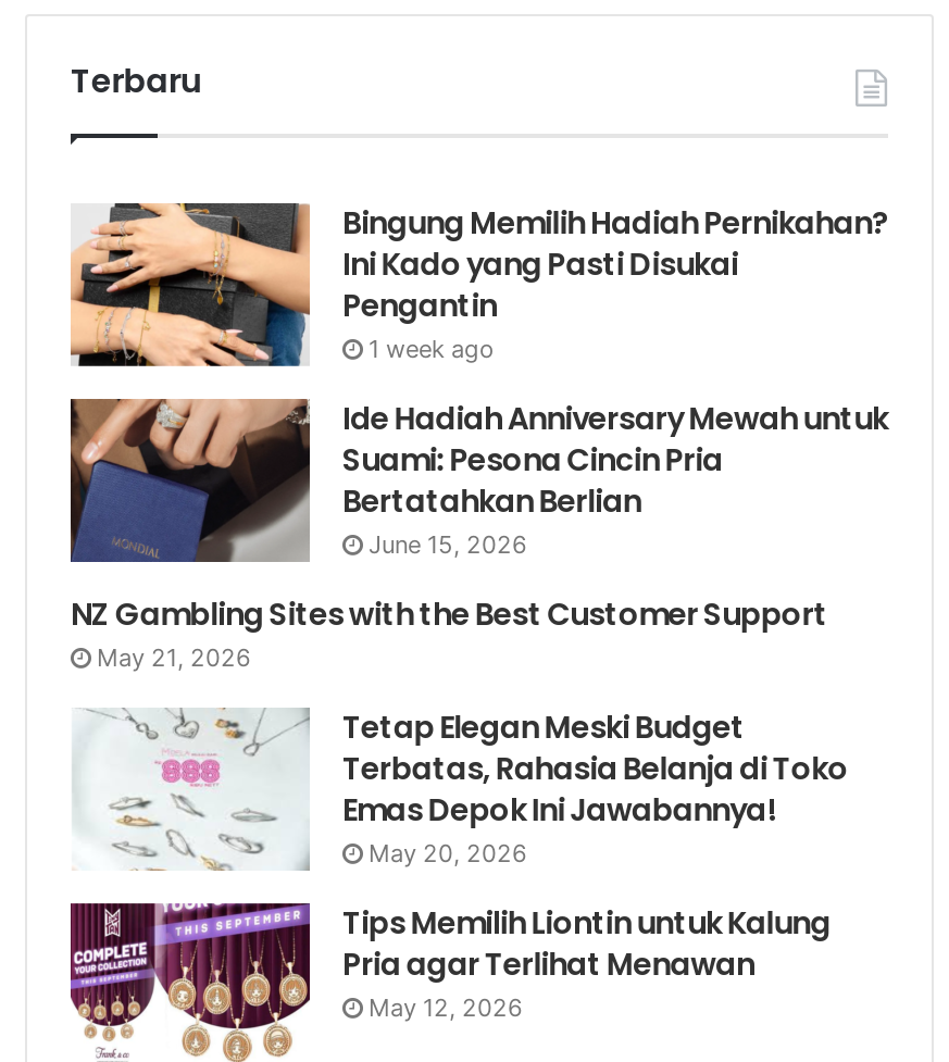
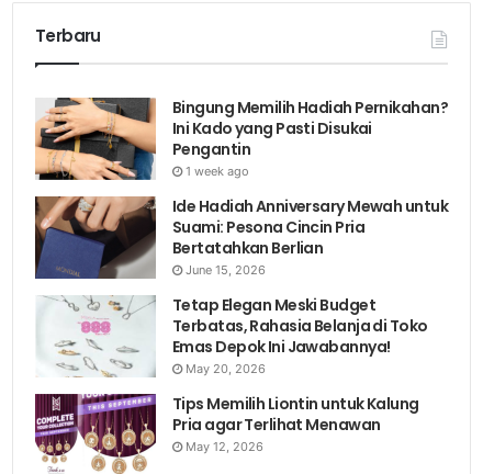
- NZ Gambling Sites with the Best Customer Support
- May 21, 2026
